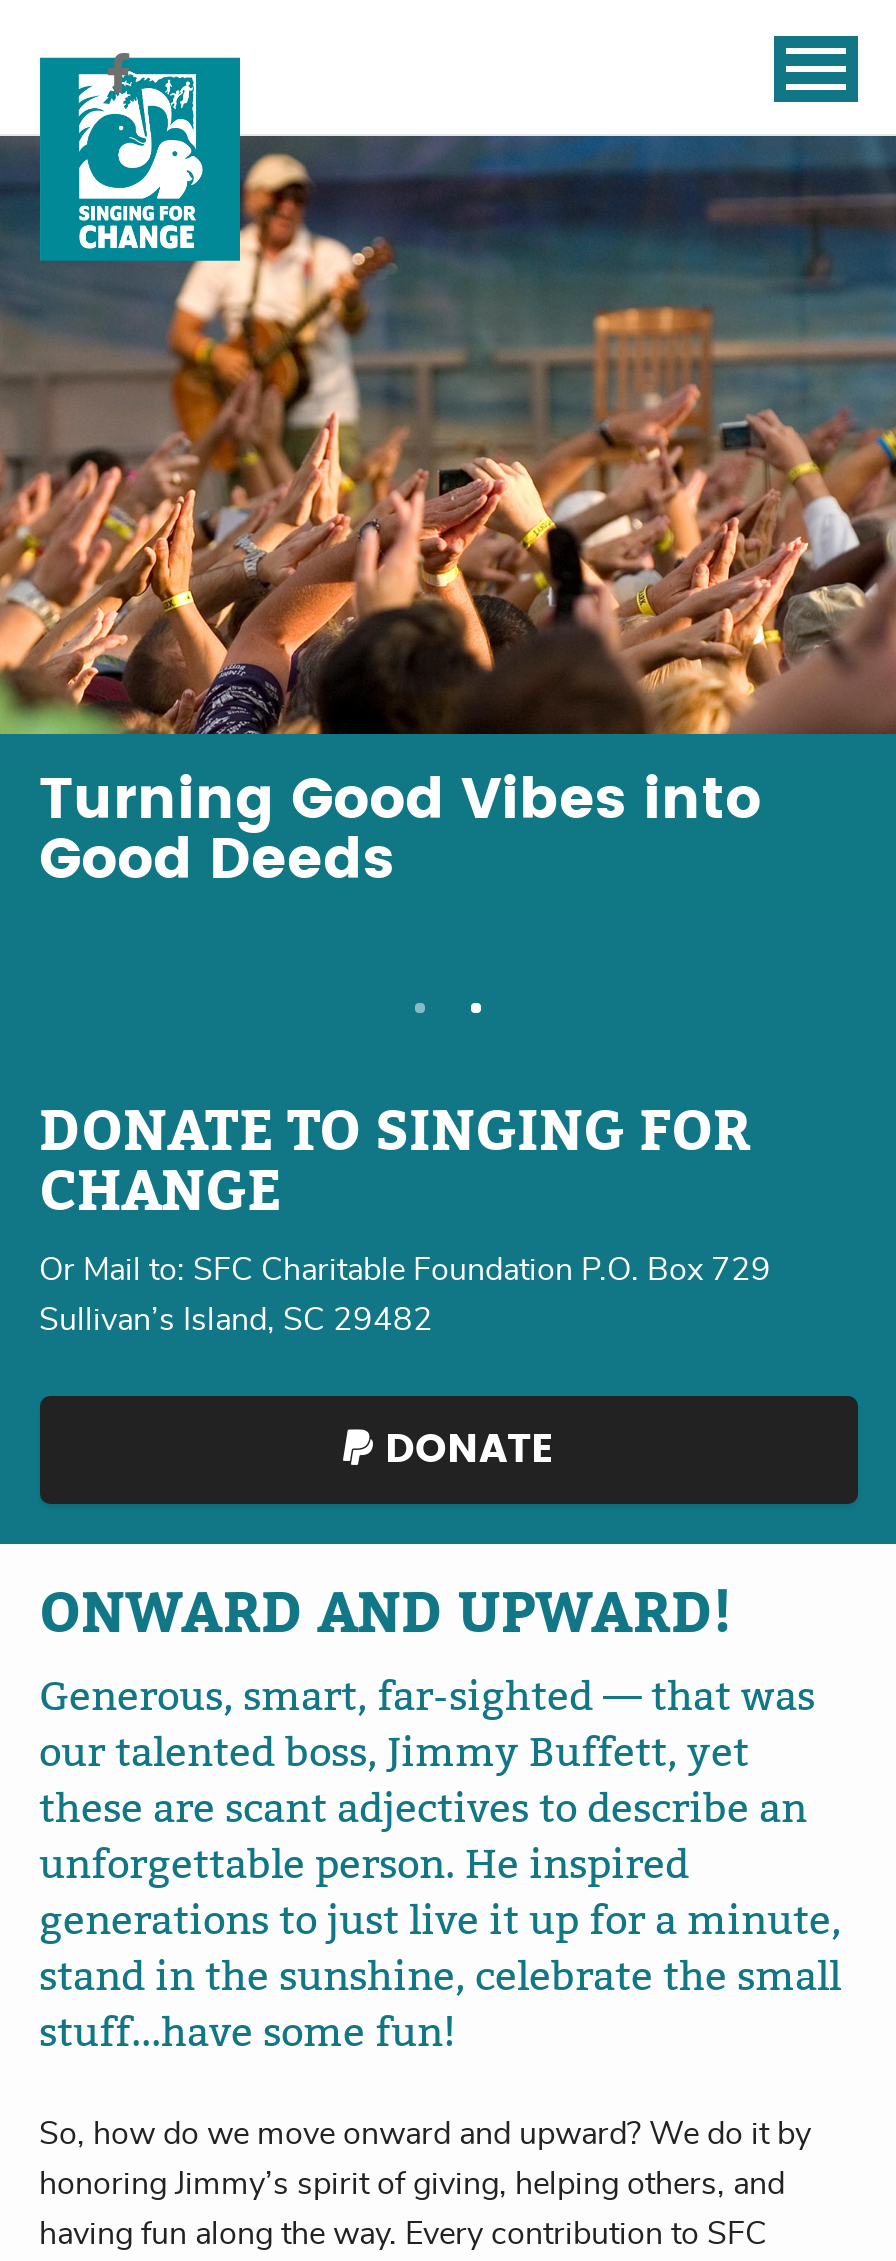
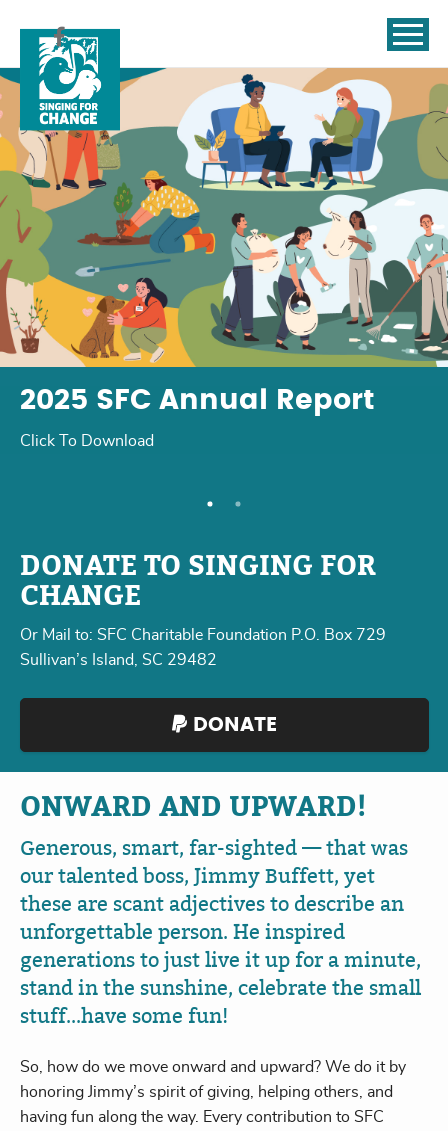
- [image]
- Turning Good Vibes into
- Good Deeds
+ [image]
+ 2025 SFC Annual Report
+ Click To Download
